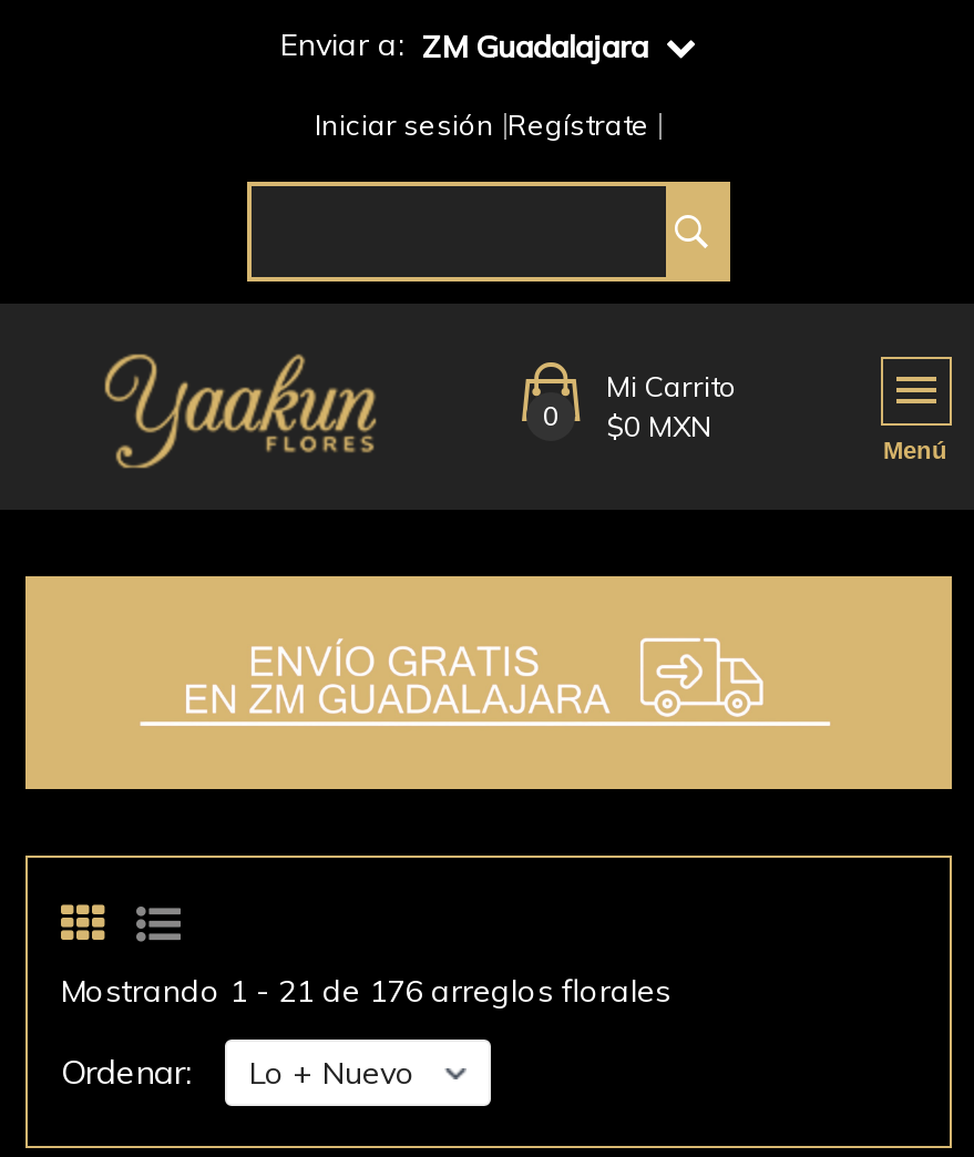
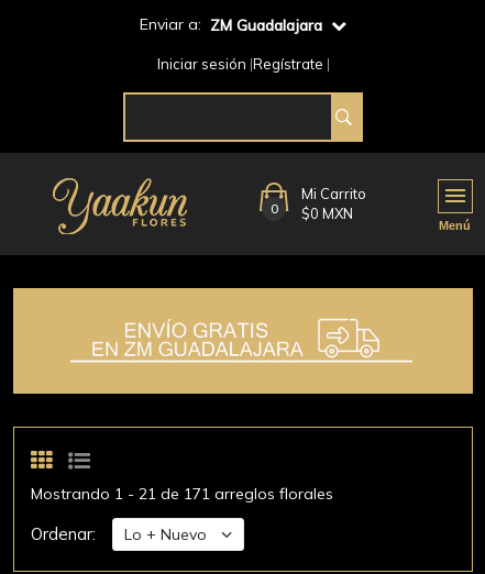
- Mostrando 1 - 21 de 176 arreglos florales
+ Mostrando 1 - 21 de 171 arreglos florales
